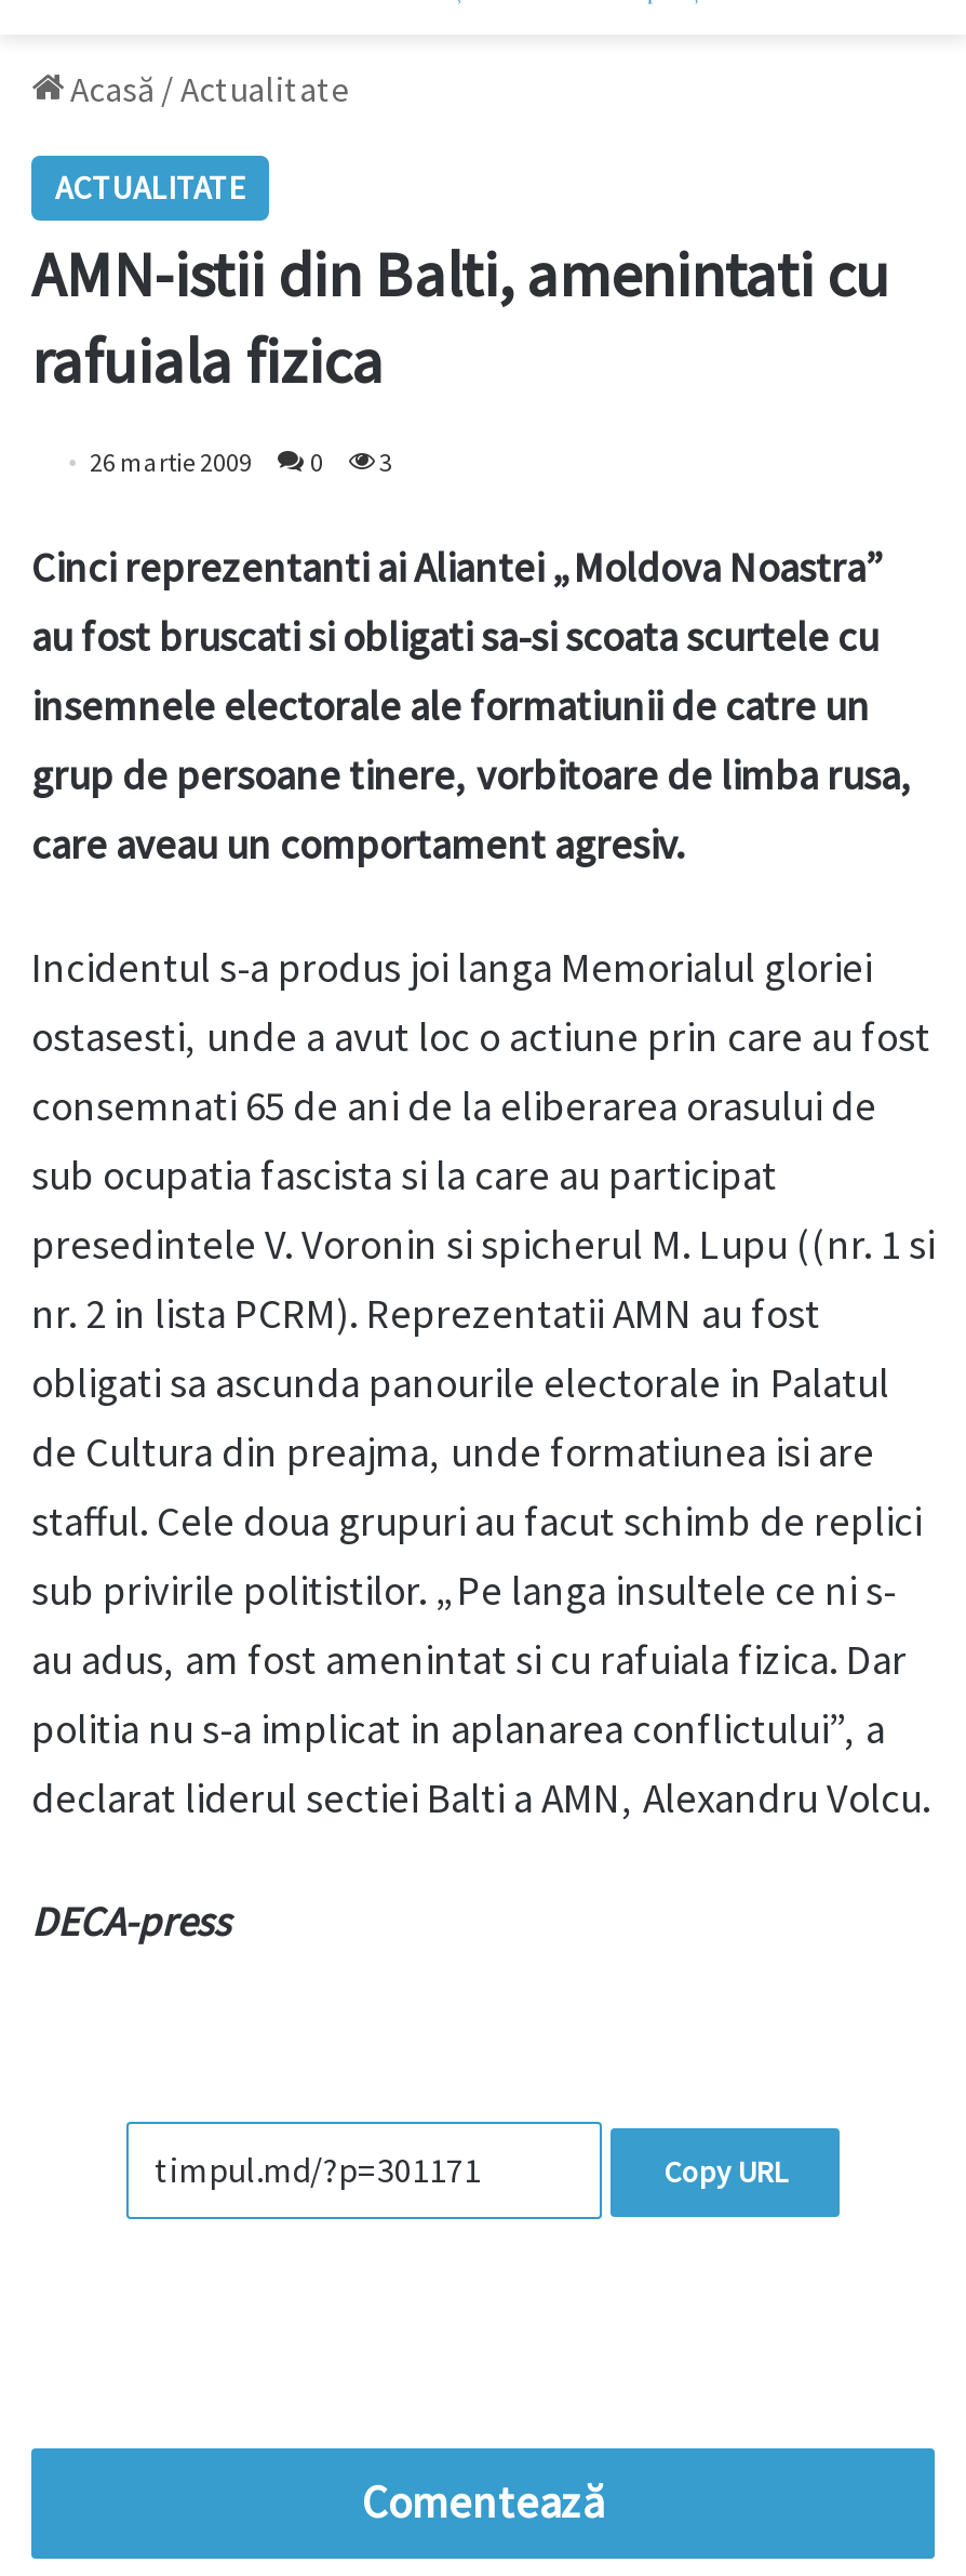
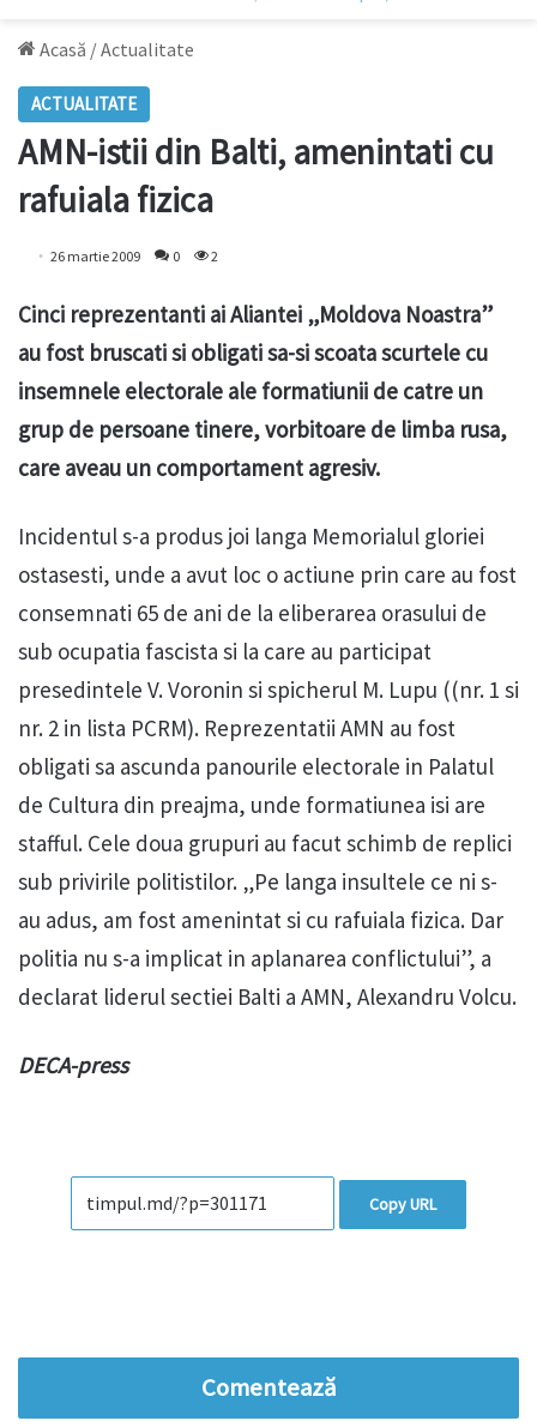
- 26 martie 2009 0 3
+ 26 martie 2009 0 2
